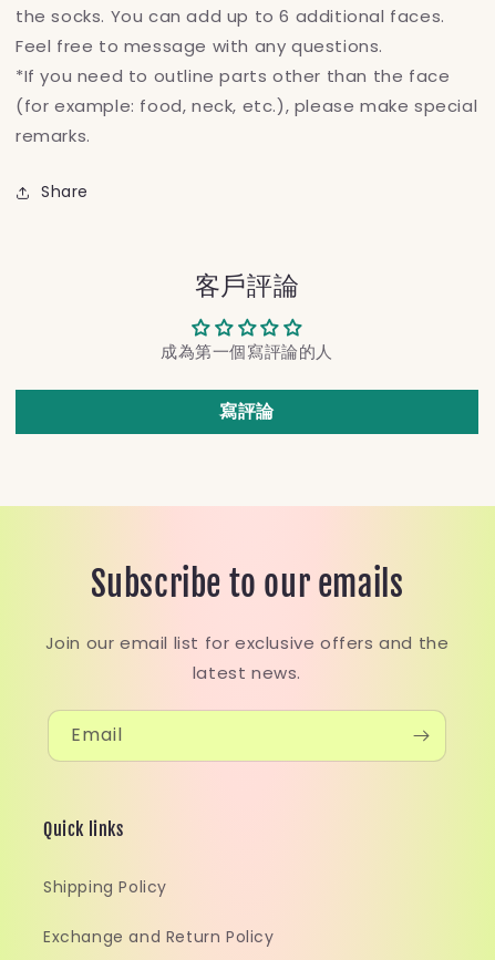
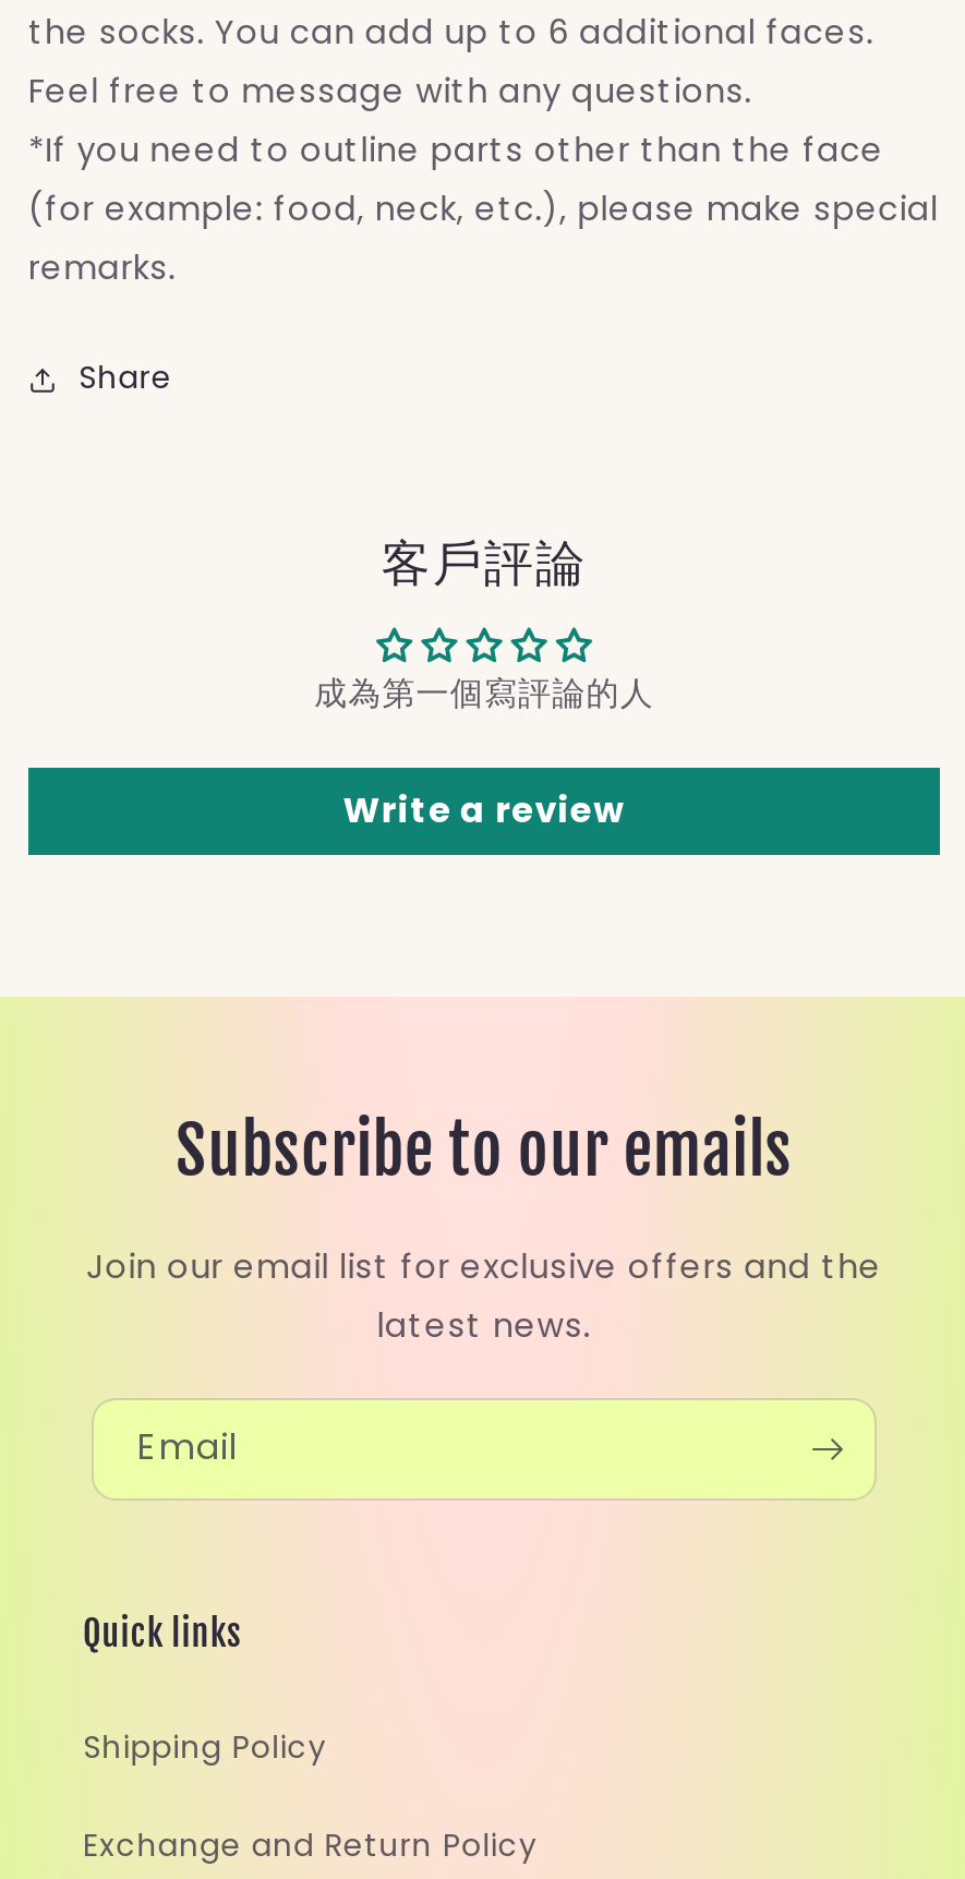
- 寫評論
+ Write a review
